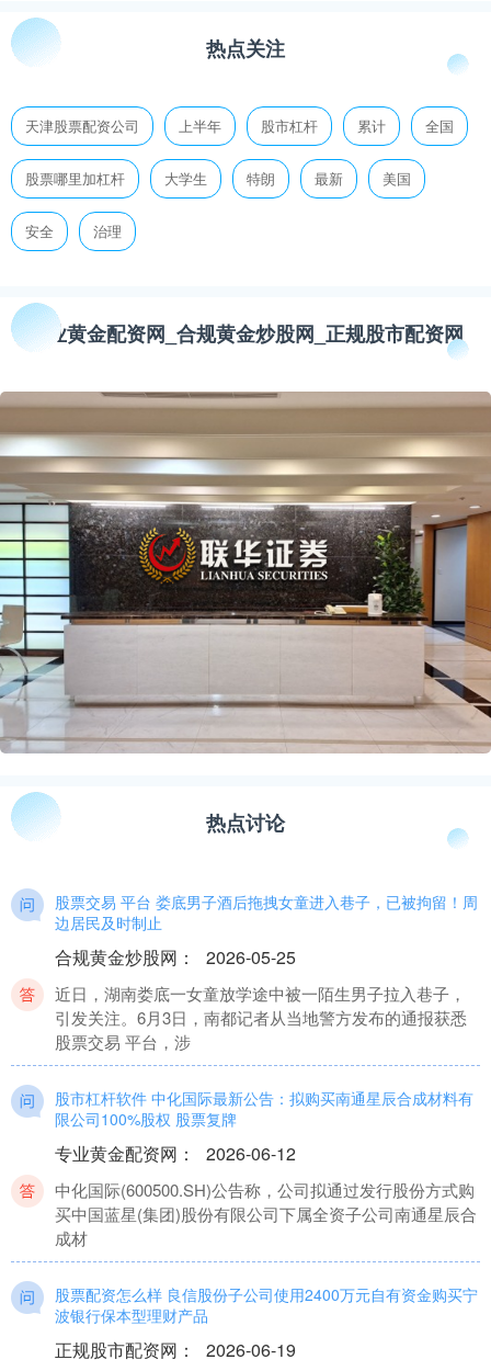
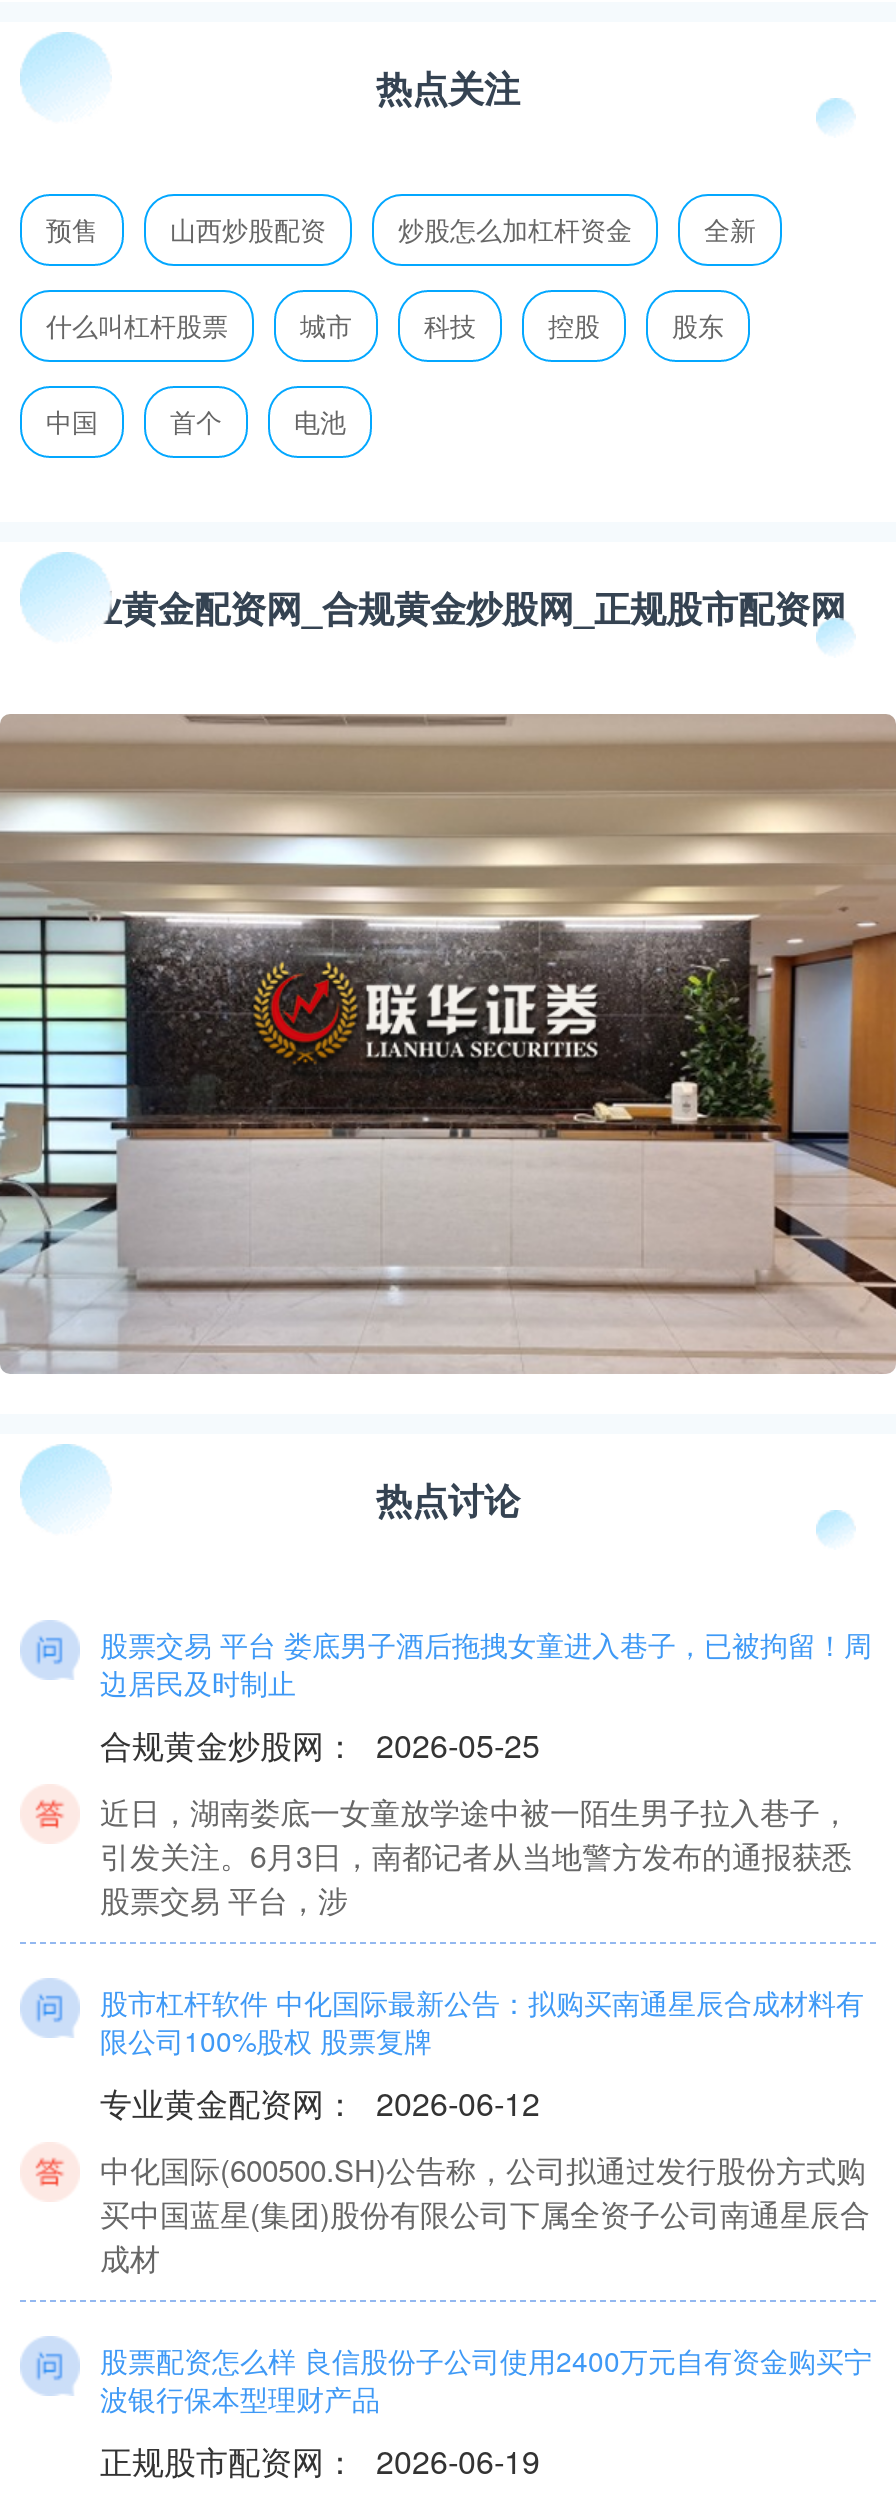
- 天津股票配资公司
- 上半年
- 股市杠杆
- 累计
- 全国
+ 预售
+ 山西炒股配资
+ 炒股怎么加杠杆资金
+ 全新

- 股票哪里加杠杆
- 大学生
- 特朗
- 最新
- 美国
+ 什么叫杠杆股票
+ 城市
+ 科技
+ 控股
+ 股东

- 安全
- 治理
+ 中国
+ 首个
+ 电池
